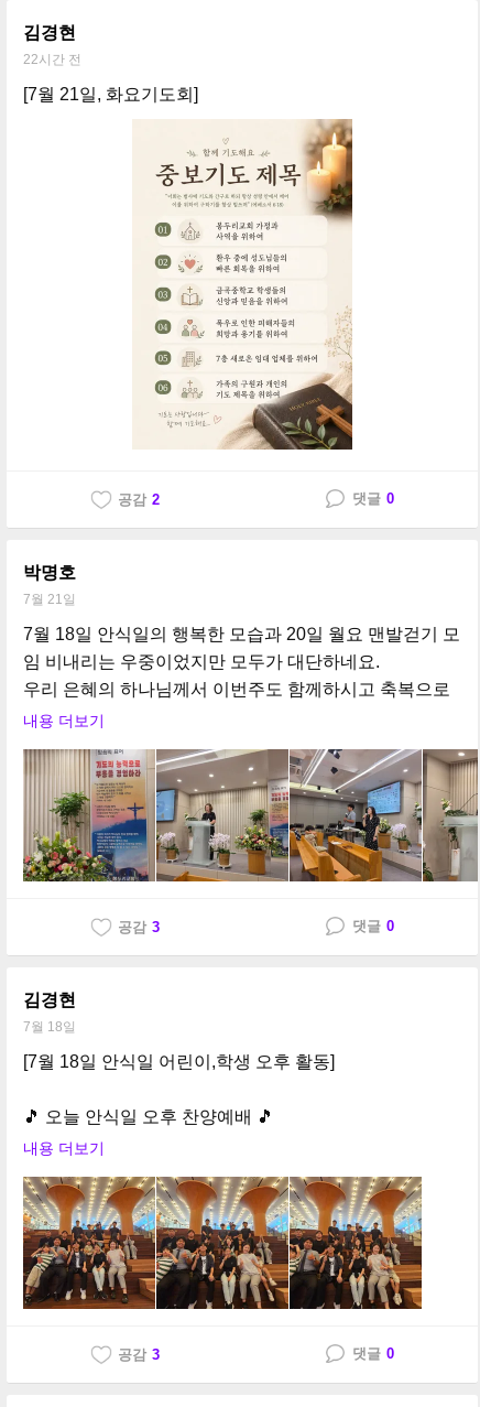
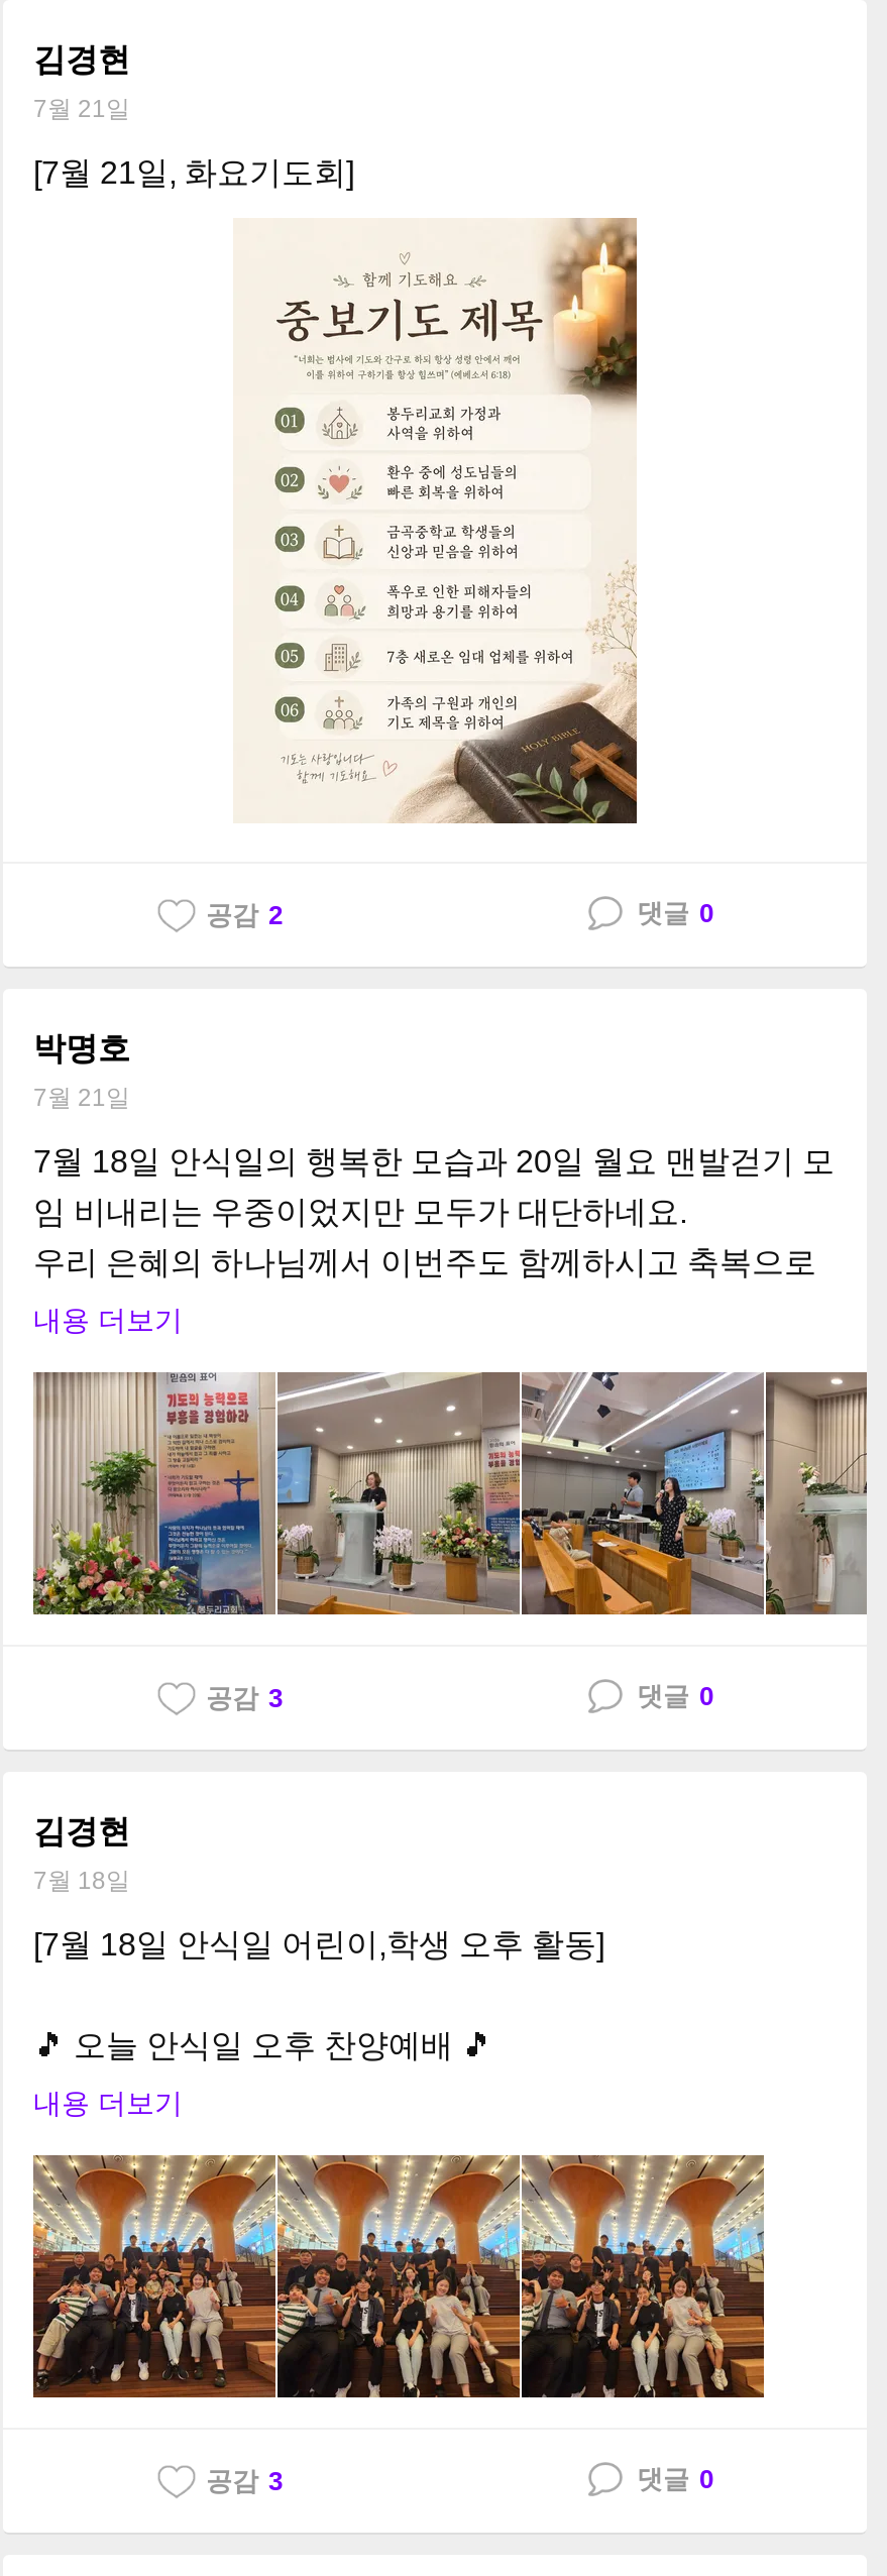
- 22시간 전
+ 7월 21일
